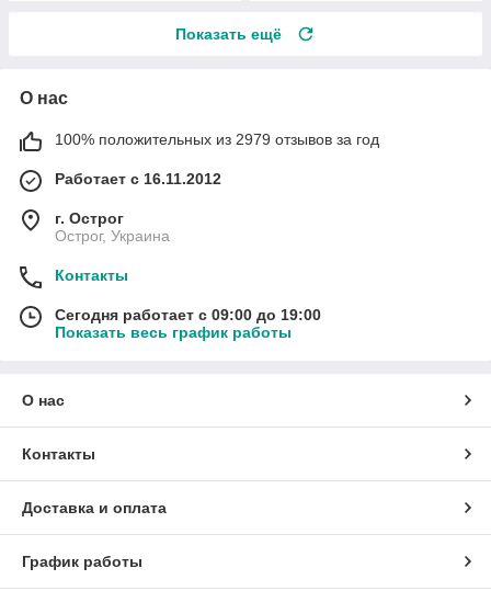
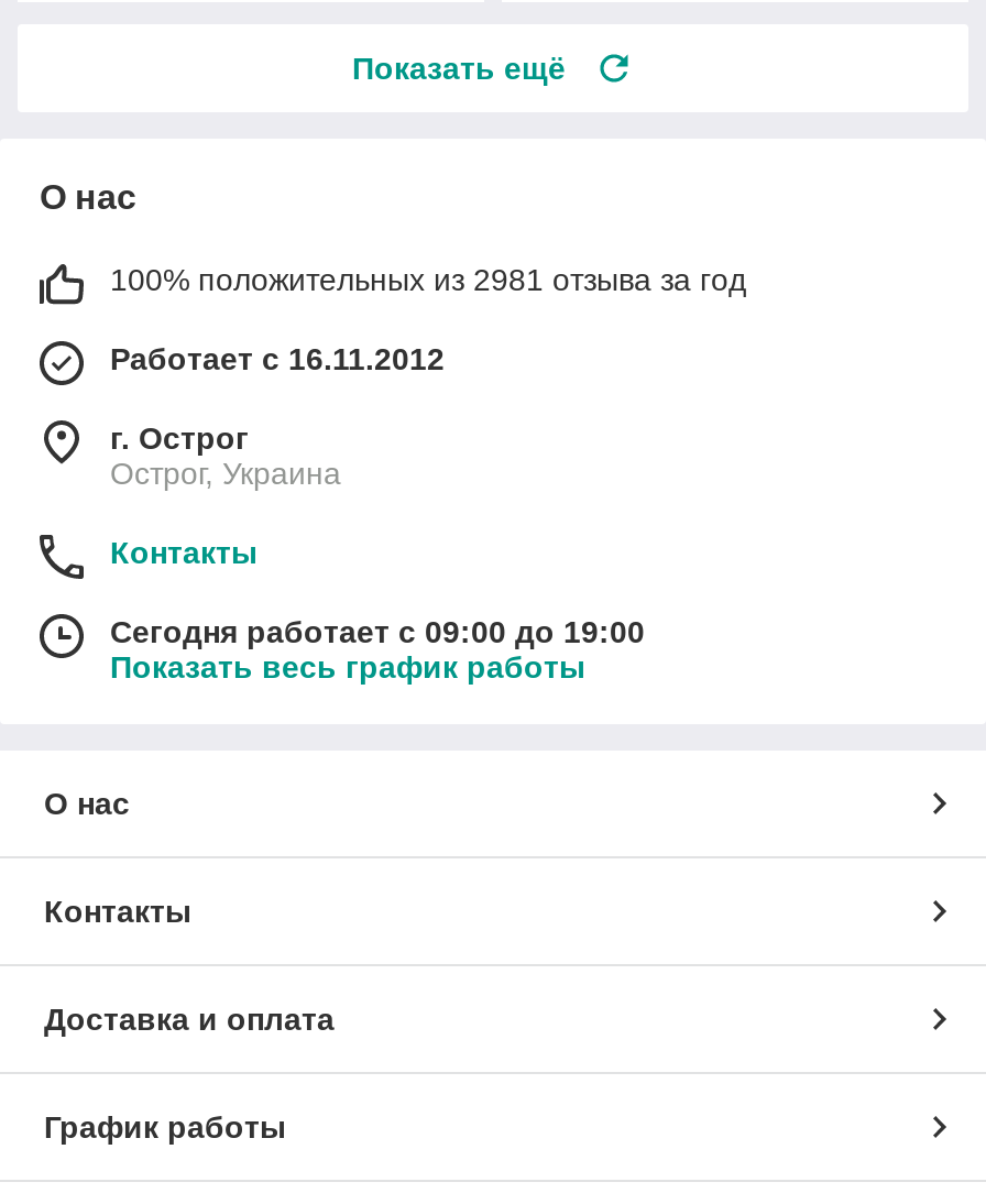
- 100% положительных из 2979 отзывов за год
+ 100% положительных из 2981 отзыва за год
